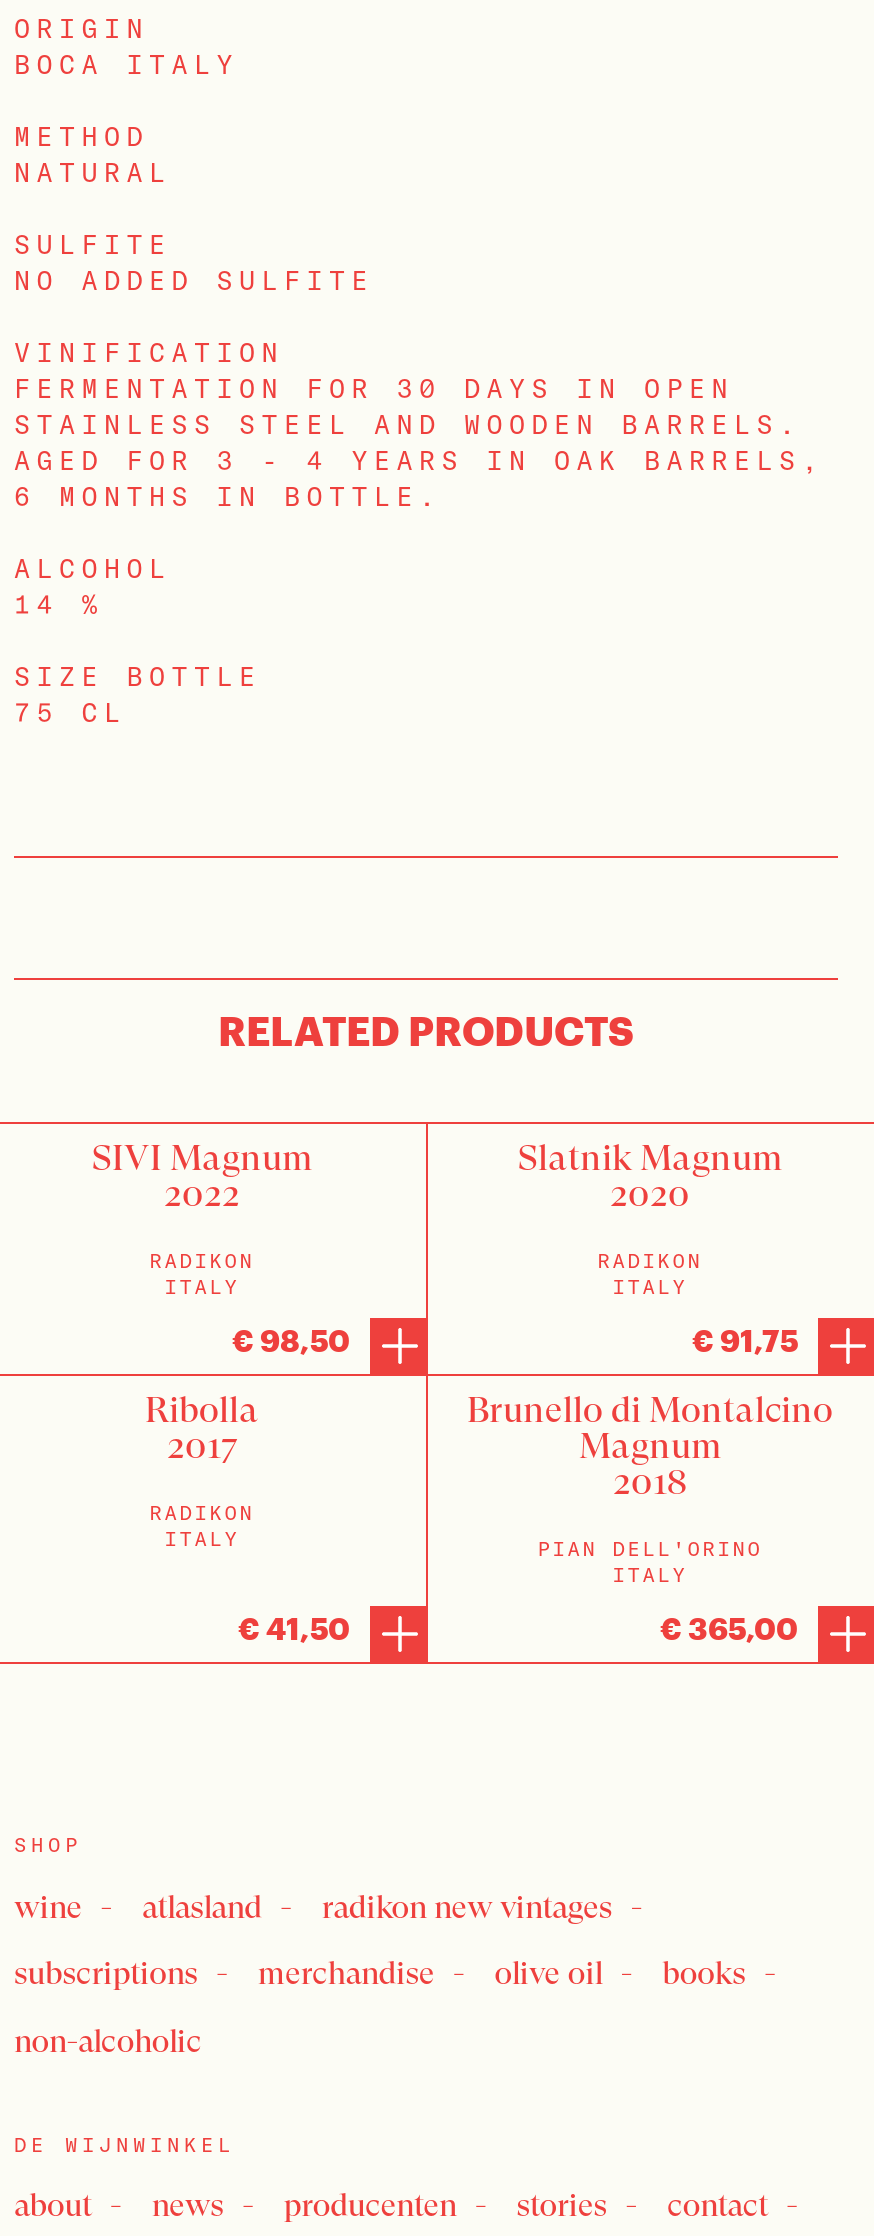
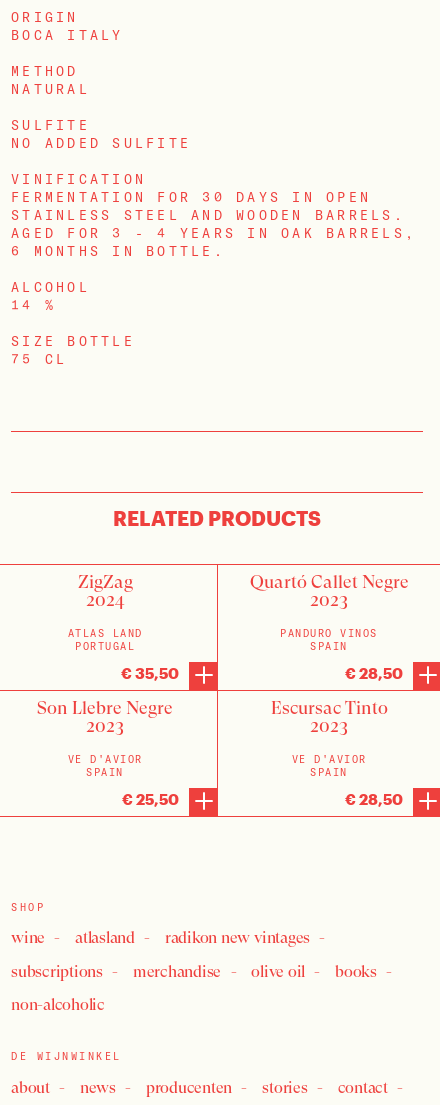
- SIVI Magnum
- 2022
+ ZigZag
+ 2024

- Slatnik Magnum
- 2020
+ Quartó Callet Negre
+ 2023

- RADIKON
- ITALY
+ ATLAS LAND
+ PORTUGAL

- RADIKON
- ITALY
+ PANDURO VINOS
+ SPAIN

- € 98,50
+ € 35,50

- € 91,75
+ € 28,50

- Ribolla
- 2017
+ Son Llebre Negre
+ 2023

- Brunello di Montalcino
- Magnum
- 2018
+ Escursac Tinto
+ 2023

- RADIKON
- ITALY
+ VE D'AVIOR
+ SPAIN

- PIAN DELL'ORINO
- ITALY
+ VE D'AVIOR
+ SPAIN

- € 41,50
+ € 25,50

- € 365,00
+ € 28,50
